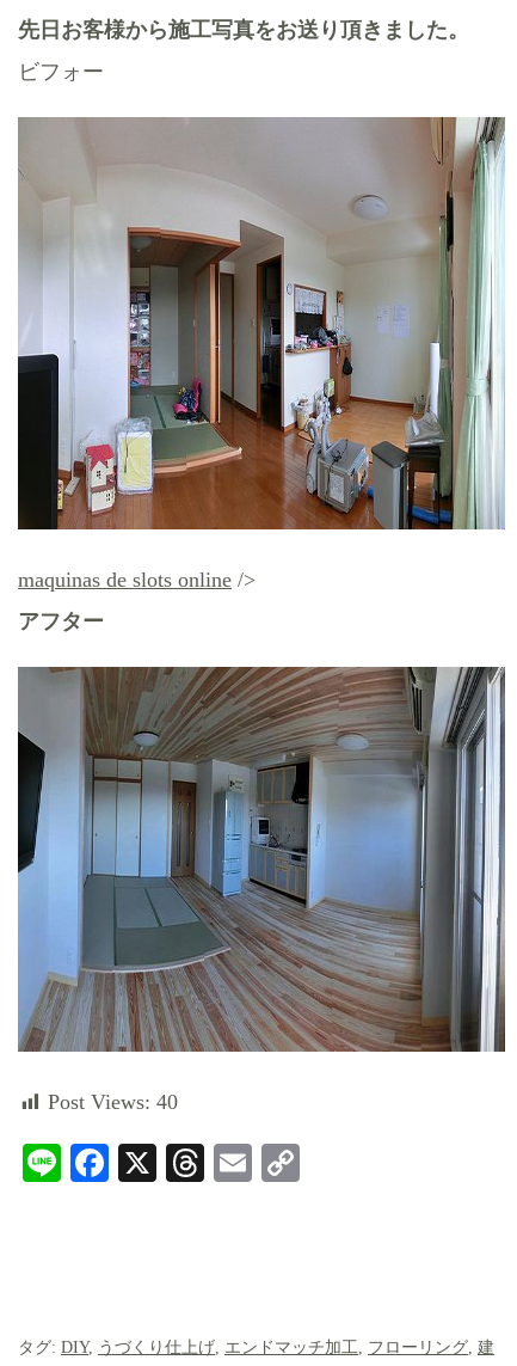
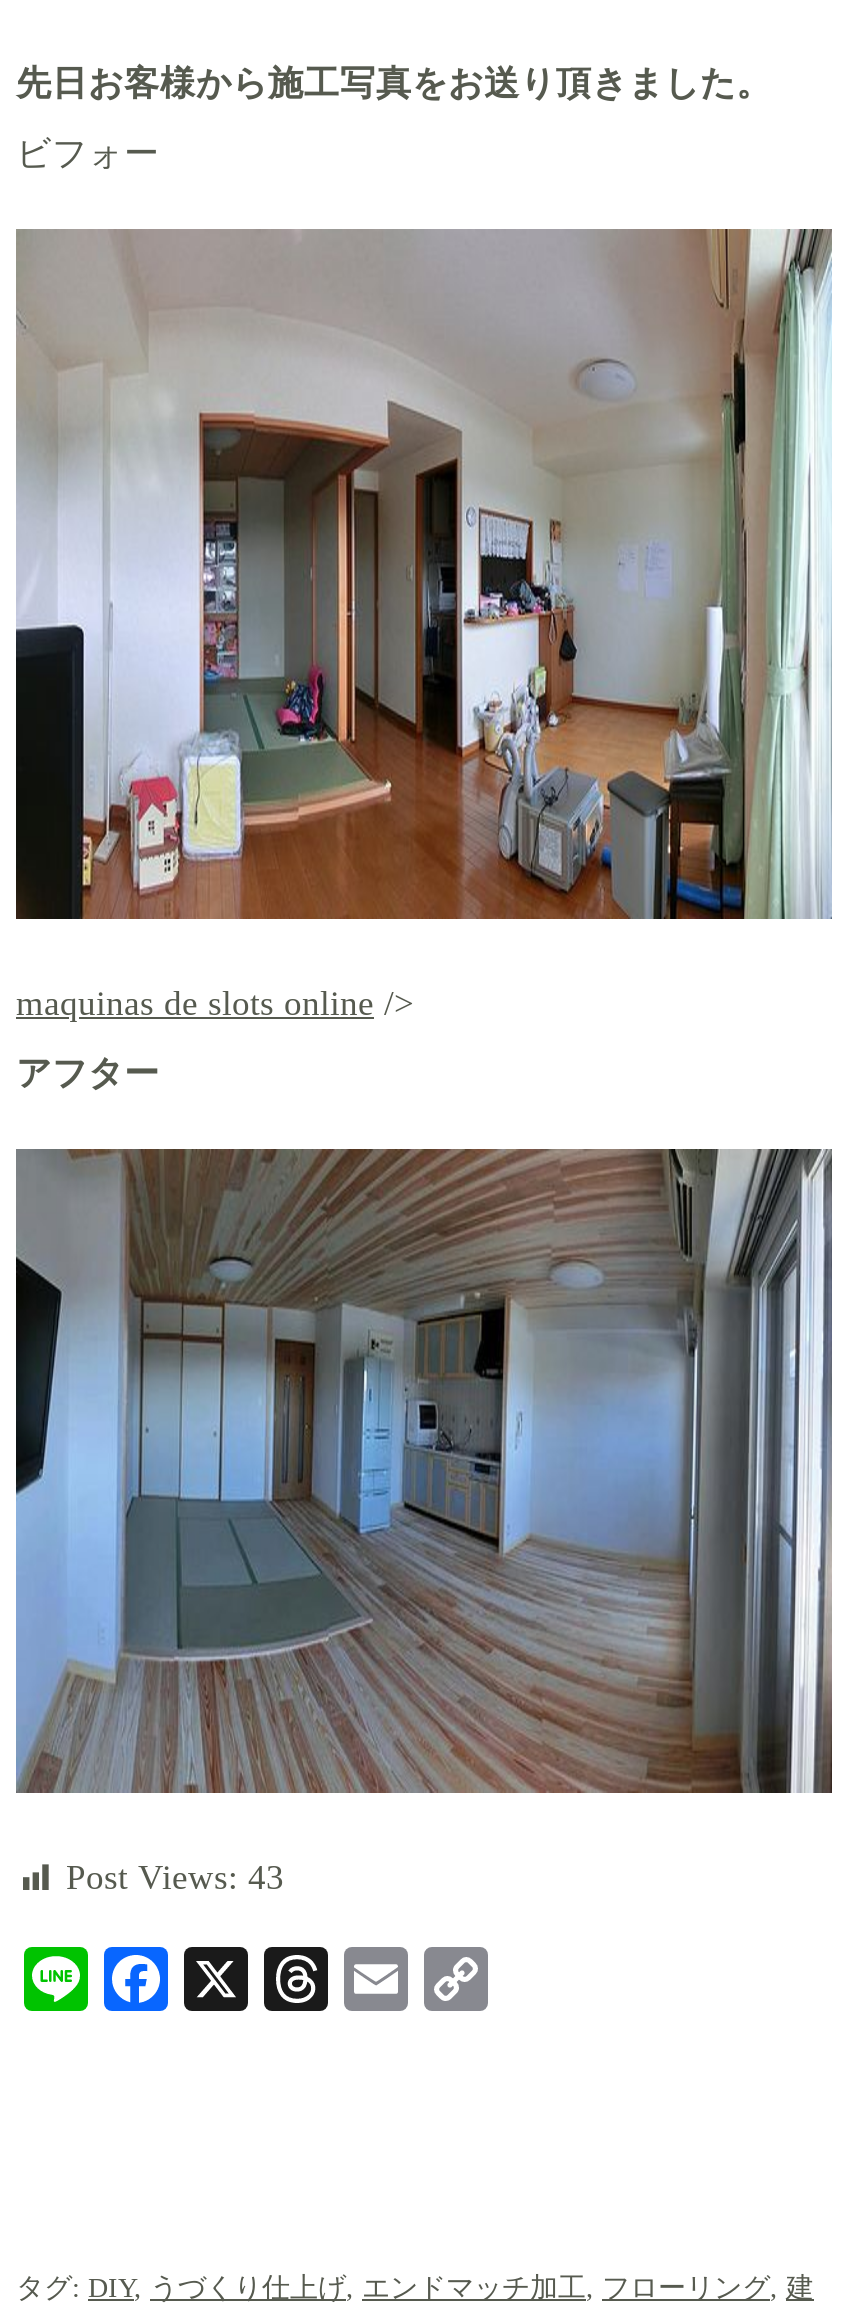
- Post Views: 40
+ Post Views: 43
